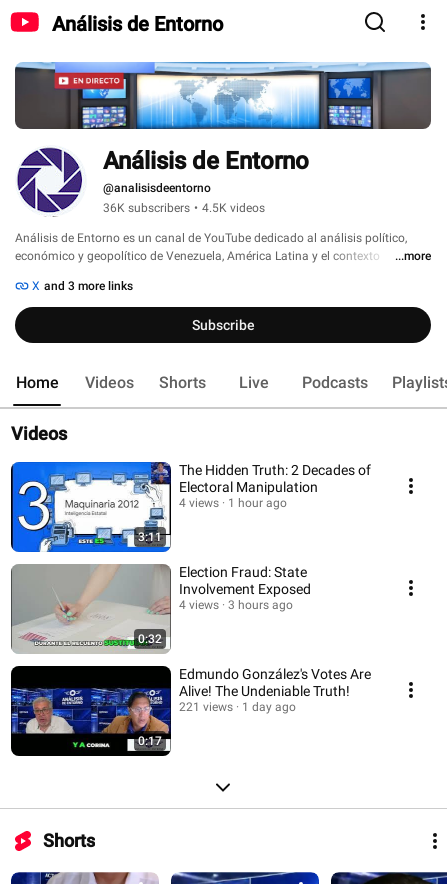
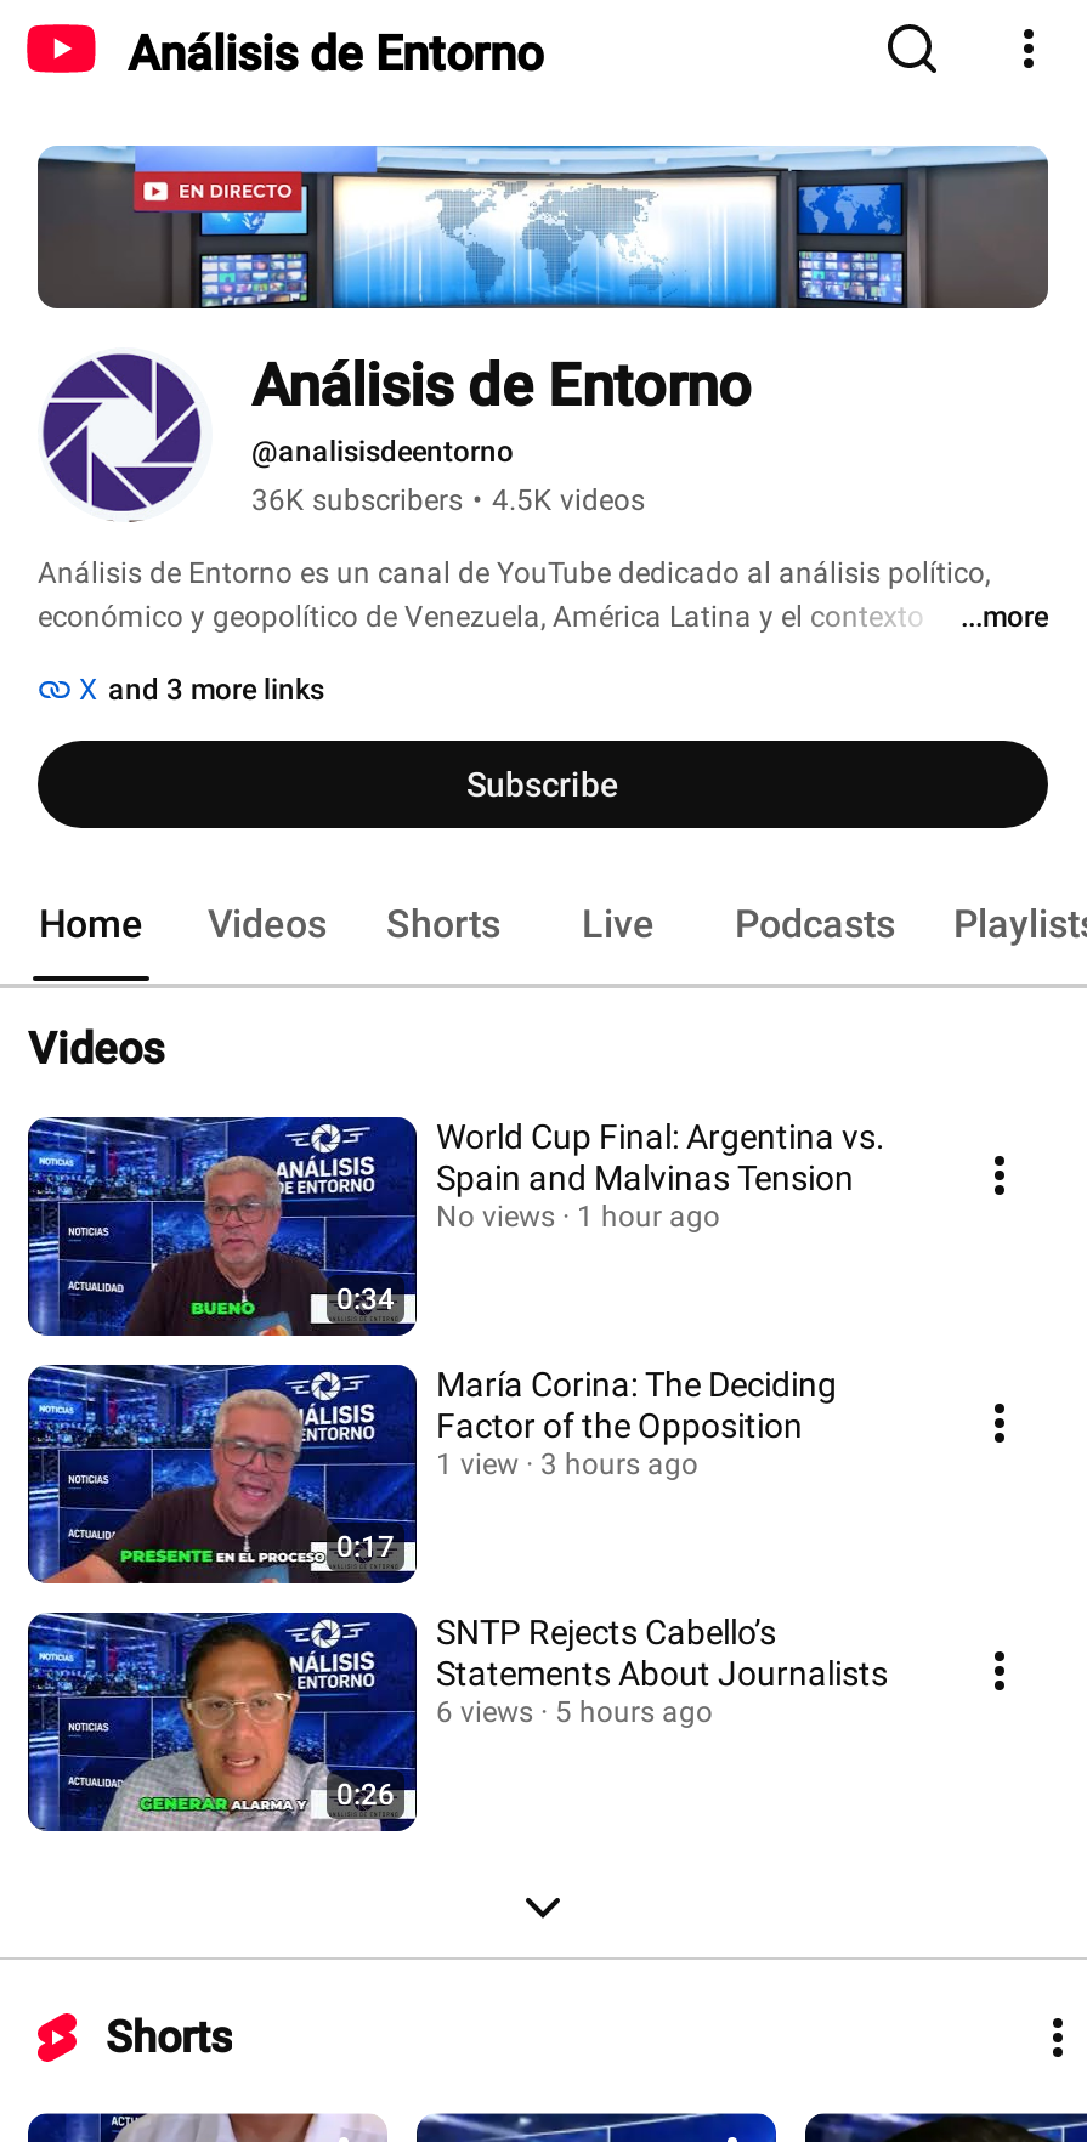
- [image]
- 3:11
+ [image]
+ 0:34

- The Hidden Truth: 2 Decades of
- Electoral Manipulation
- 4 views
+ World Cup Final: Argentina vs.
+ Spain and Malvinas Tension
+ No views

- [image]
- 0:32
+ [image]
+ 0:17

- Election Fraud: State
- Involvement Exposed
- 4 views
+ María Corina: The Deciding
+ Factor of the Opposition
+ 1 view

- [image]
- 0:17
+ [image]
+ 0:26

- Edmundo González's Votes Are
- Alive! The Undeniable Truth!
- 221 views
- 1 day ago
+ SNTP Rejects Cabello’s
+ Statements About Journalists
+ 6 views
+ 5 hours ago
